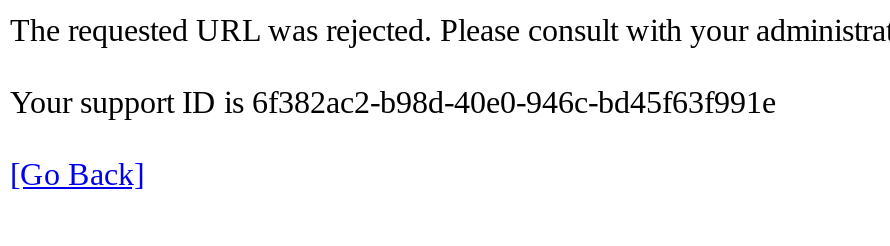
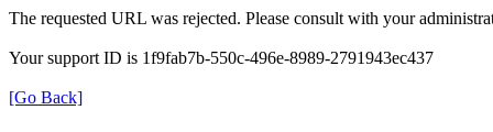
- Your support ID is 6f382ac2-b98d-40e0-946c-bd45f63f991e
+ Your support ID is 1f9fab7b-550c-496e-8989-2791943ec437
